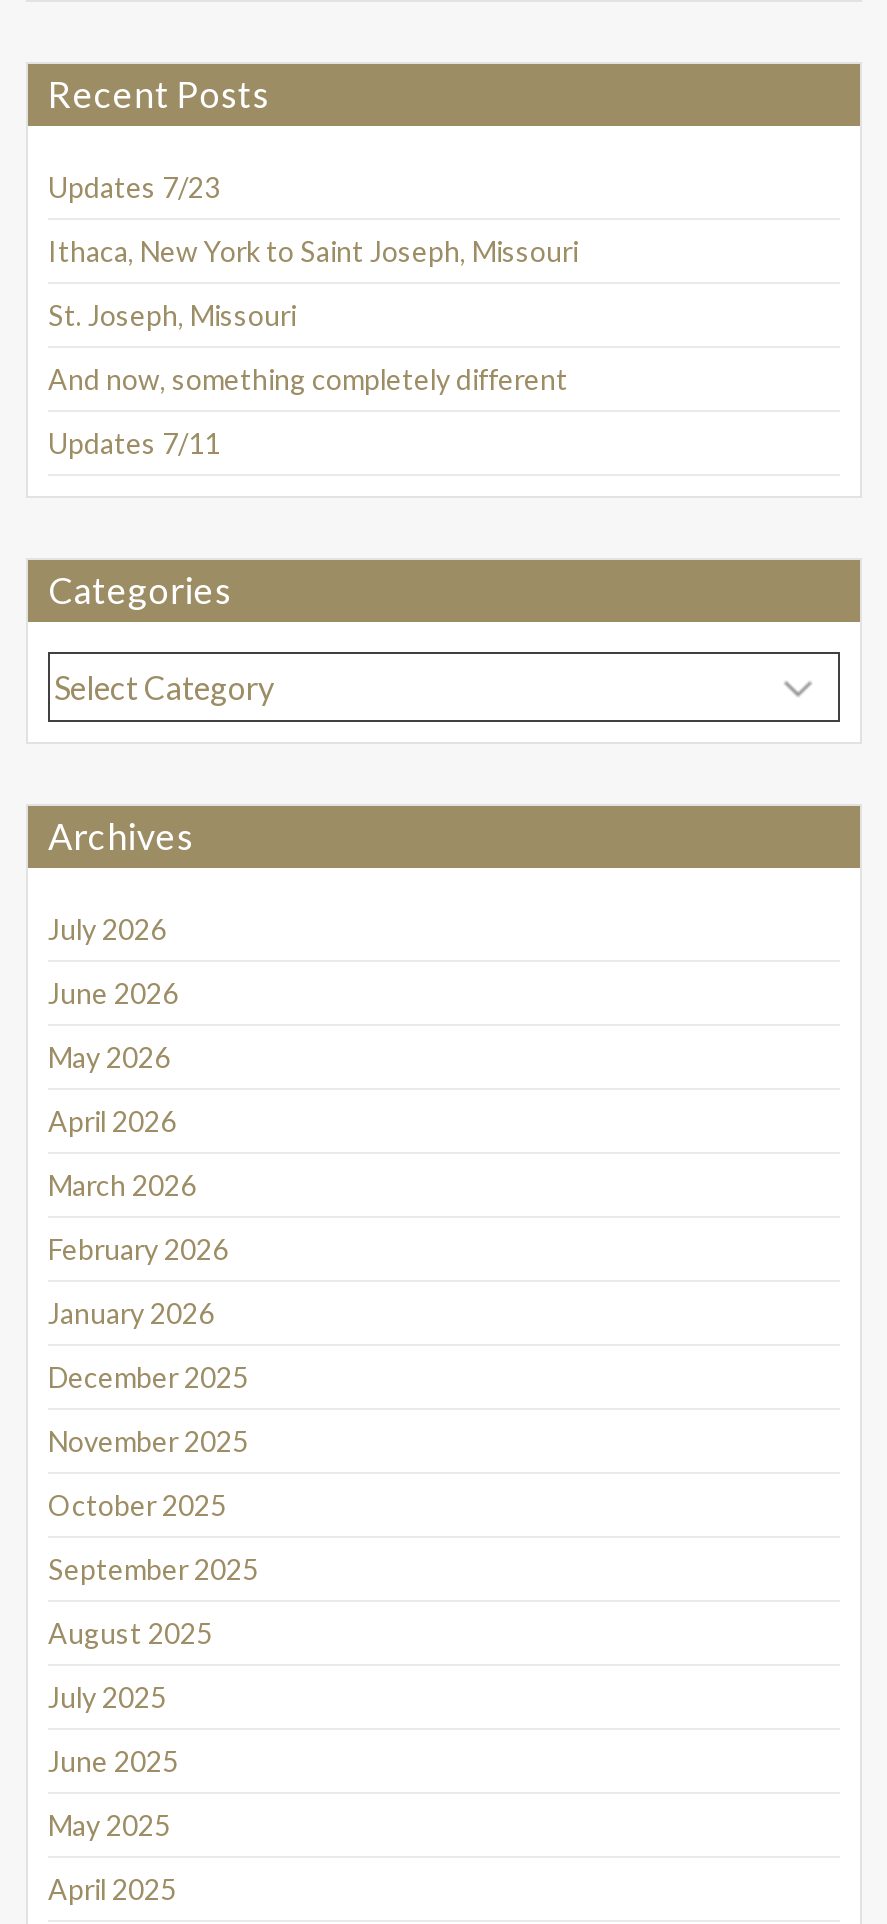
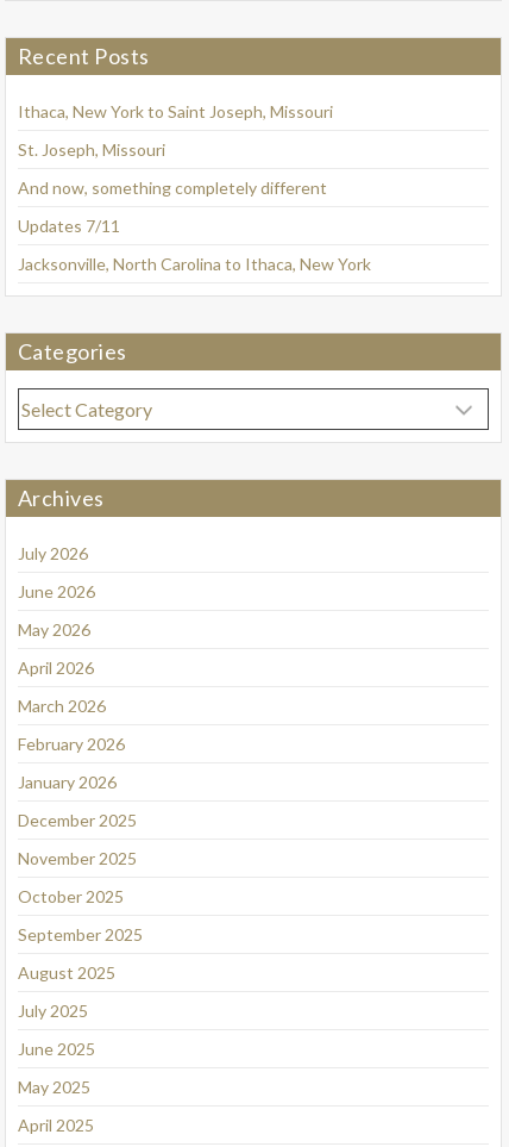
- Updates 7/23

moved up: Ithaca, New York to Saint Joseph, Missouri | St. Joseph, Missouri | And now, something completely different | Updates 7/11

+ Jacksonville, North Carolina to Ithaca, New York
